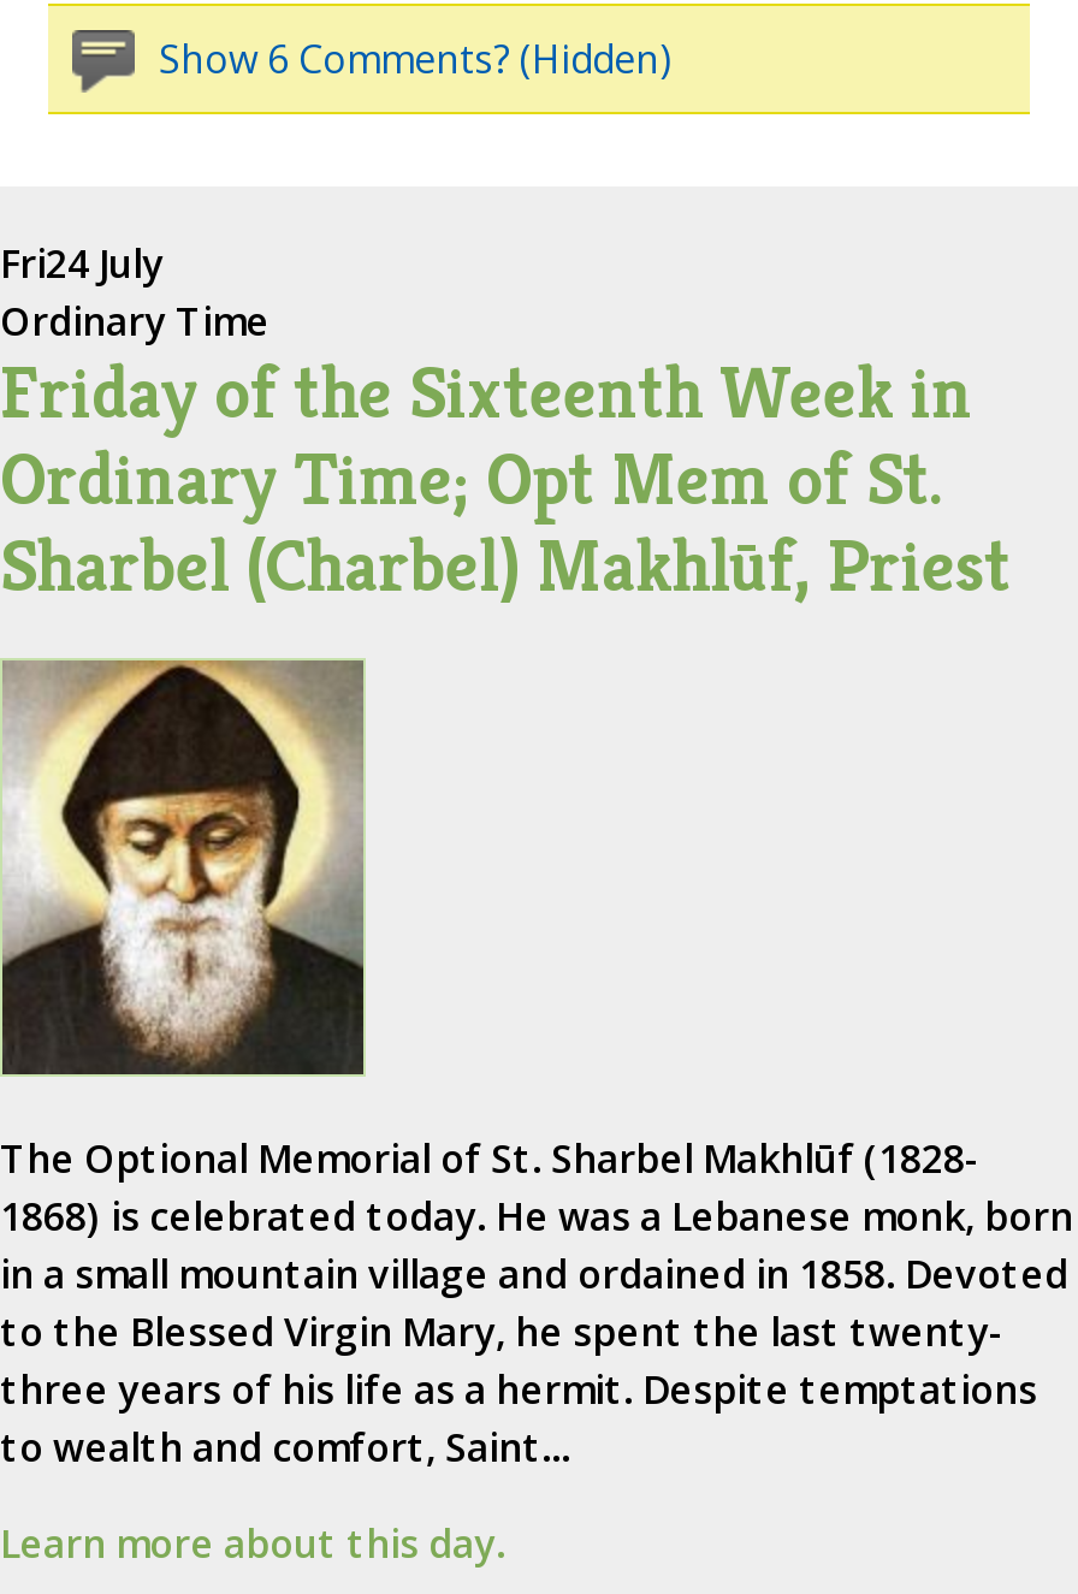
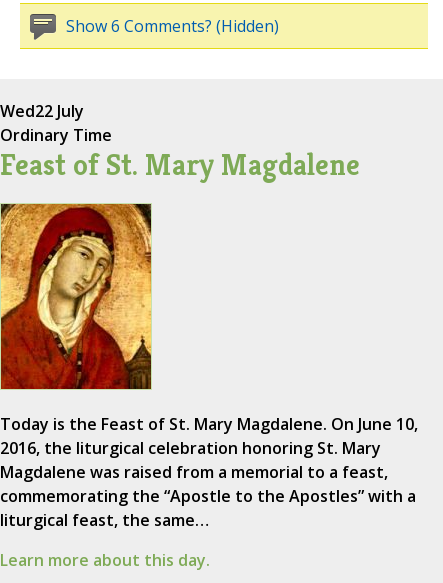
- Fri24 July
+ Wed22 July

- Friday of the Sixteenth Week in
- Ordinary Time; Opt Mem of St.
- Sharbel (Charbel) Makhlūf, Priest
+ Feast of St. Mary Magdalene

- [image]
+ [image]

- The Optional Memorial of St. Sharbel Makhlūf (1828-
- 1868) is celebrated today. He was a Lebanese monk, born
- in a small mountain village and ordained in 1858. Devoted
- to the Blessed Virgin Mary, he spent the last twenty-
- three years of his life as a hermit. Despite temptations
- to wealth and comfort, Saint…
+ Today is the Feast of St. Mary Magdalene. On June 10,
+ 2016, the liturgical celebration honoring St. Mary
+ Magdalene was raised from a memorial to a feast,
+ commemorating the “Apostle to the Apostles” with a
+ liturgical feast, the same…
